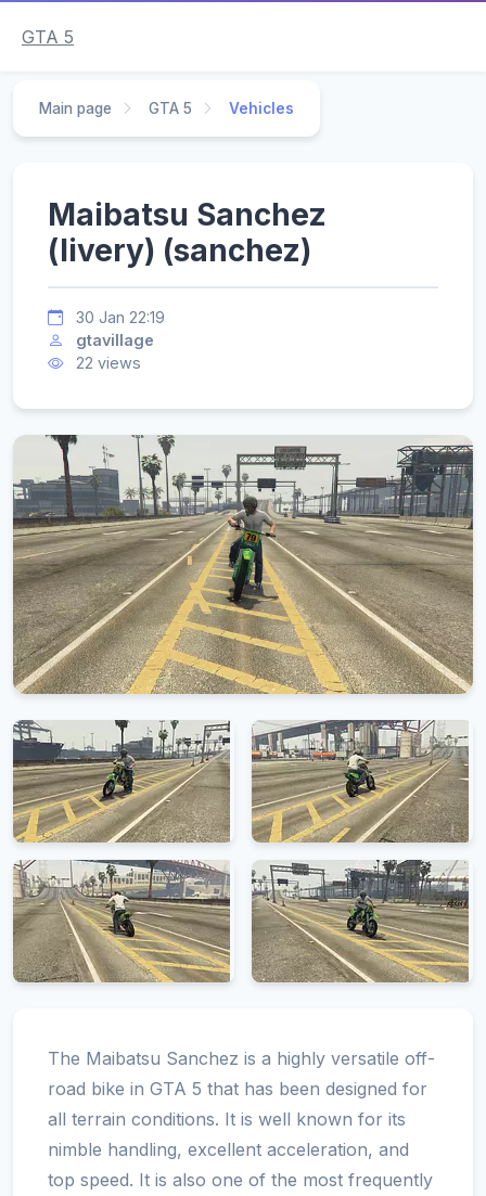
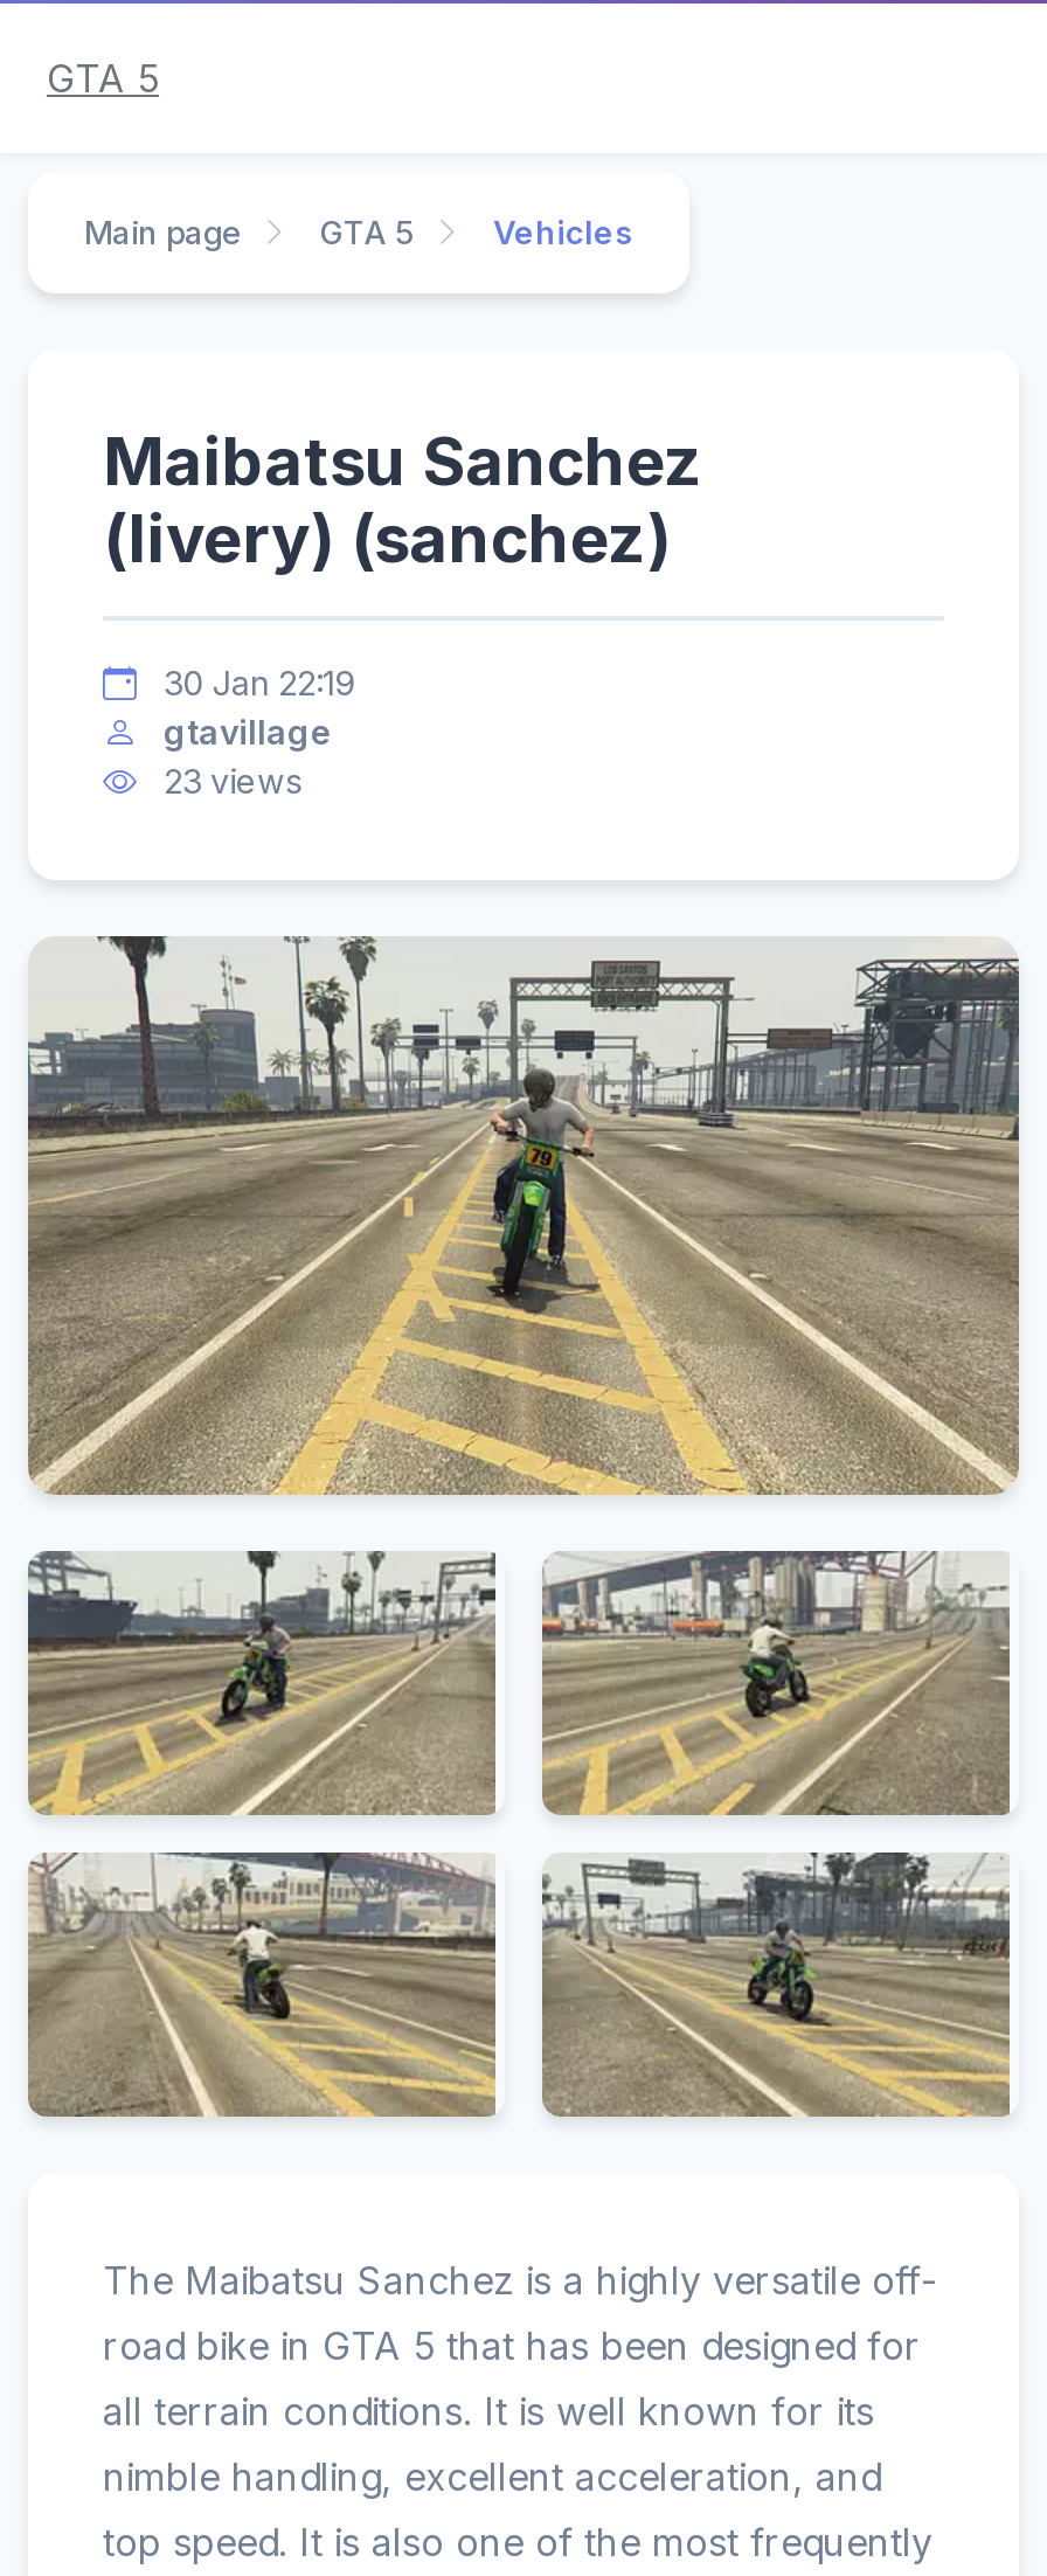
- 22 views
+ 23 views
